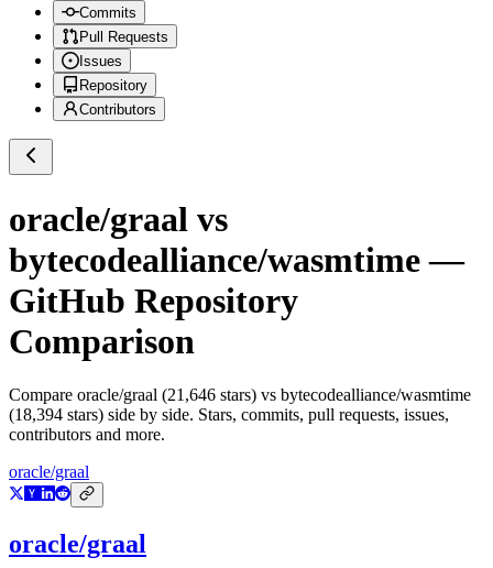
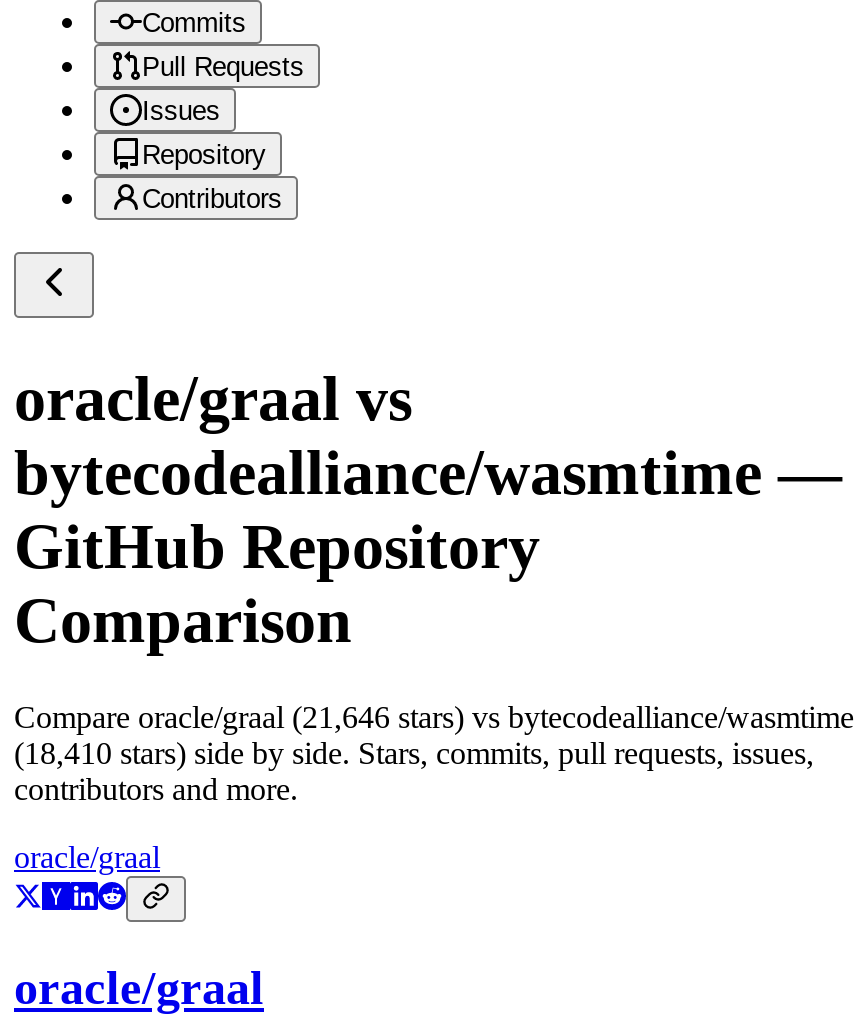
- (18,394 stars) side by side. Stars, commits, pull requests, issues,
+ (18,410 stars) side by side. Stars, commits, pull requests, issues,
